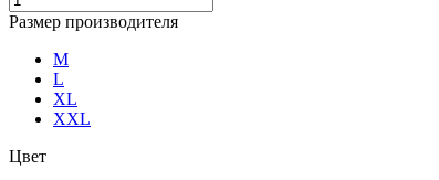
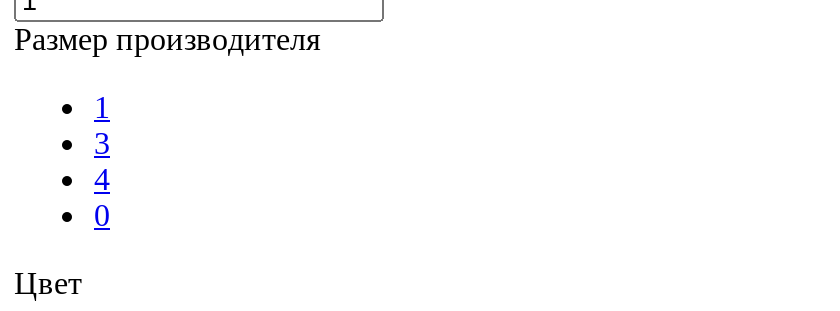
- M
- L
- XL
- XXL
+ 1
+ 3
+ 4
+ 0
